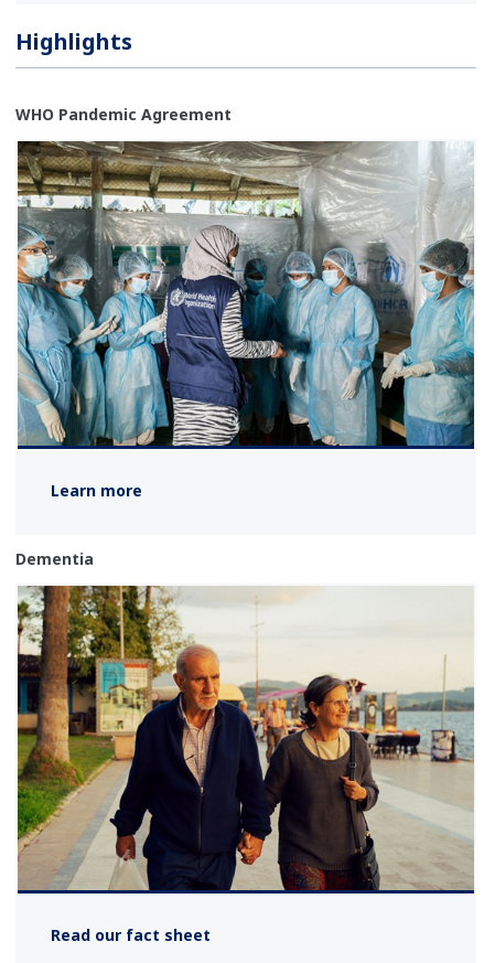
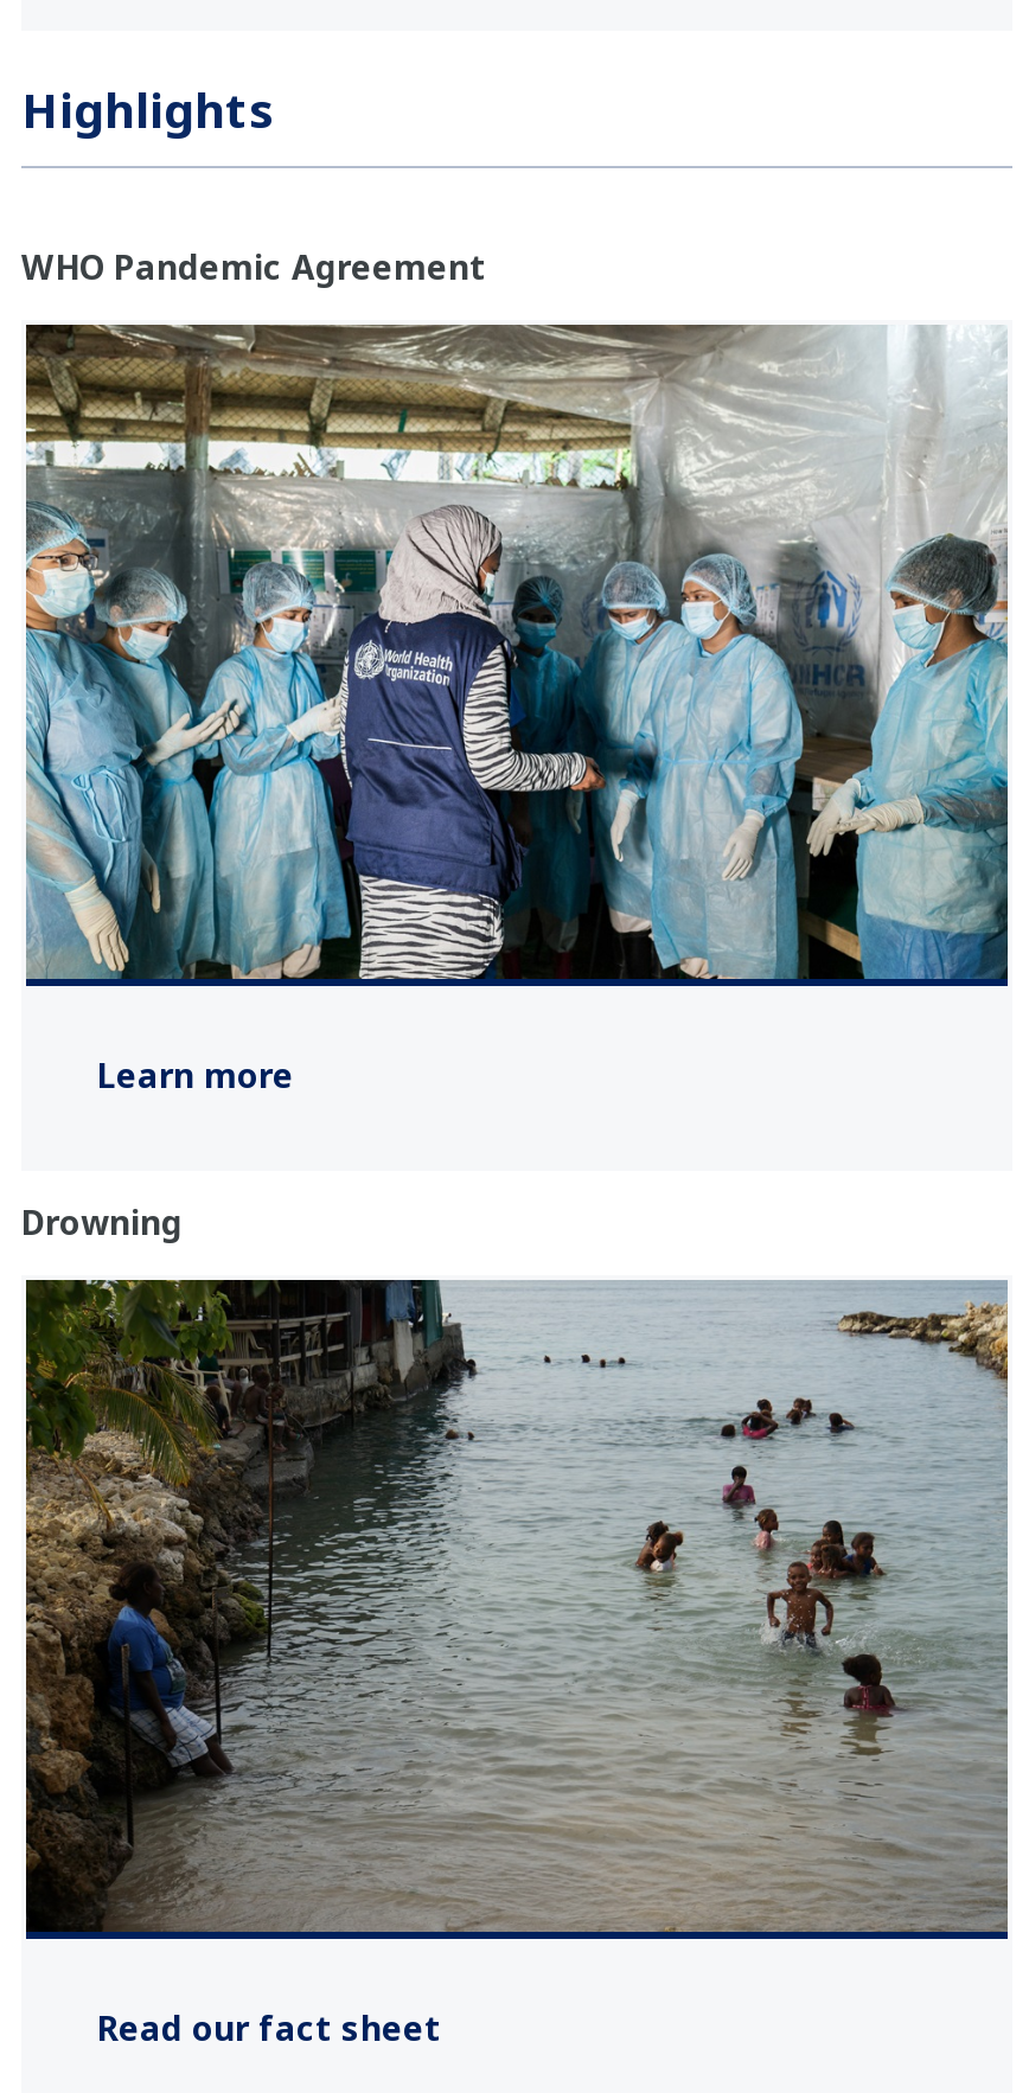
- Dementia
+ Drowning

- [image]
+ [image]
